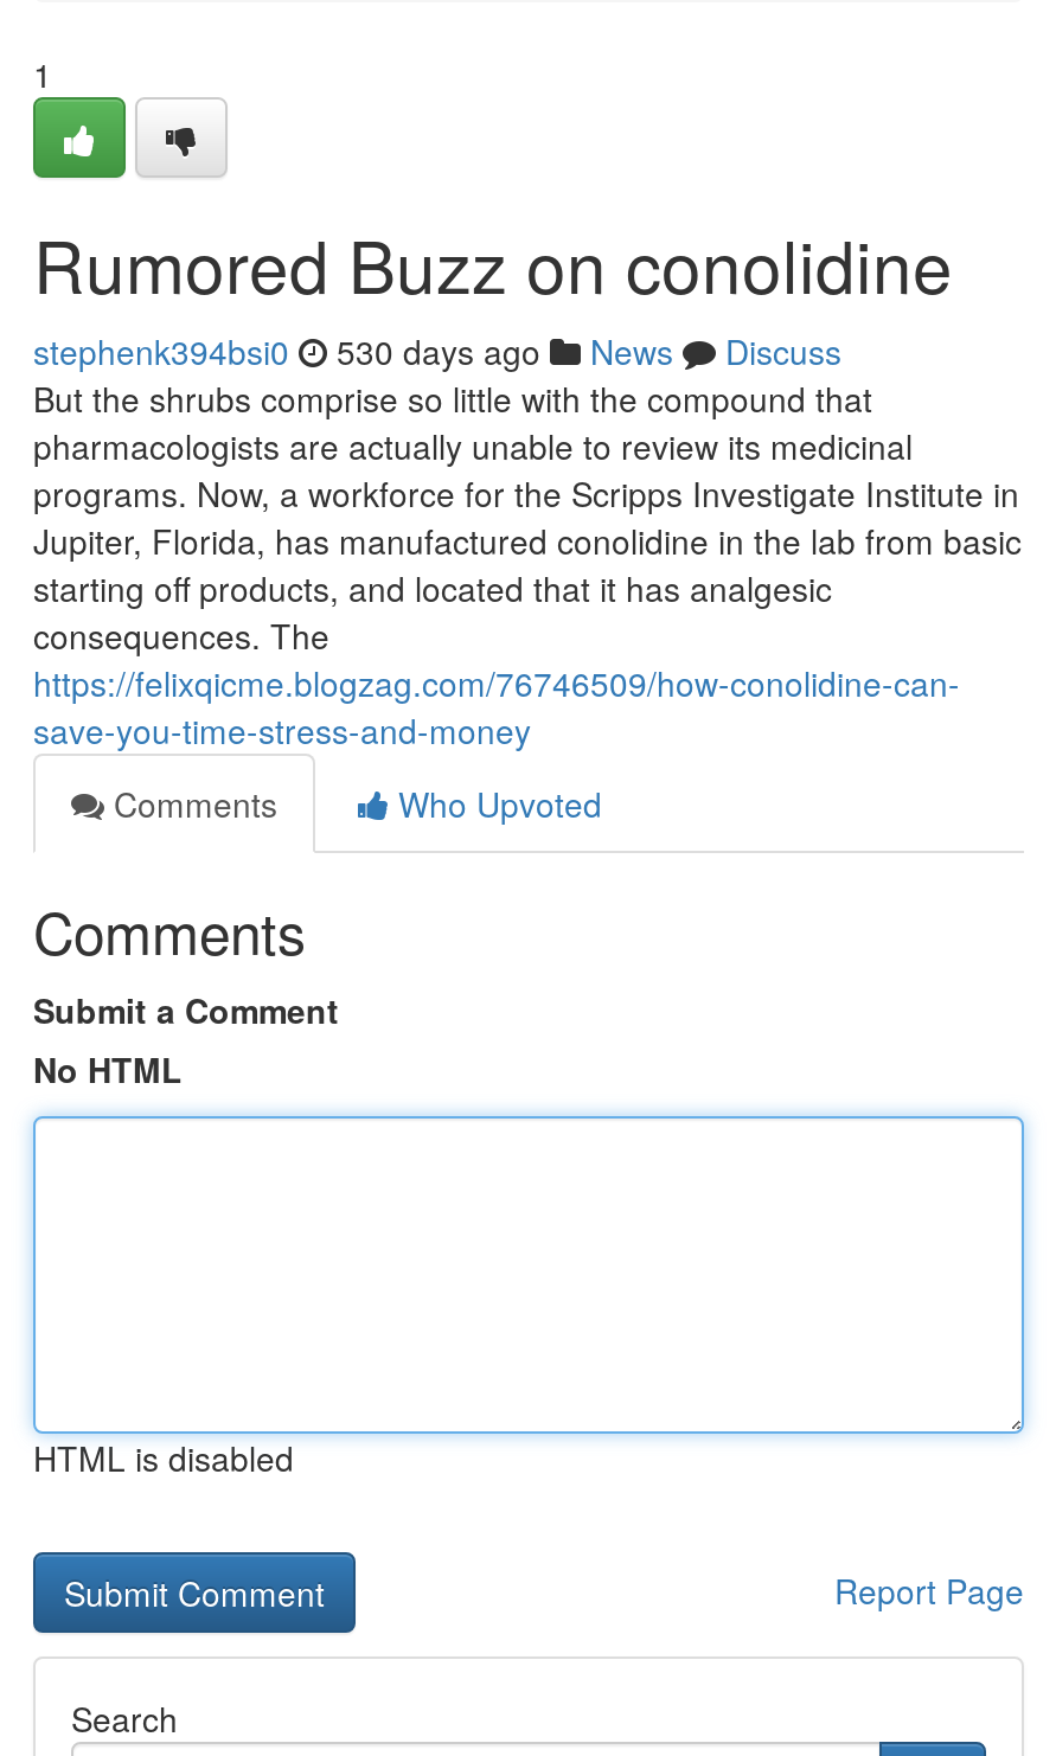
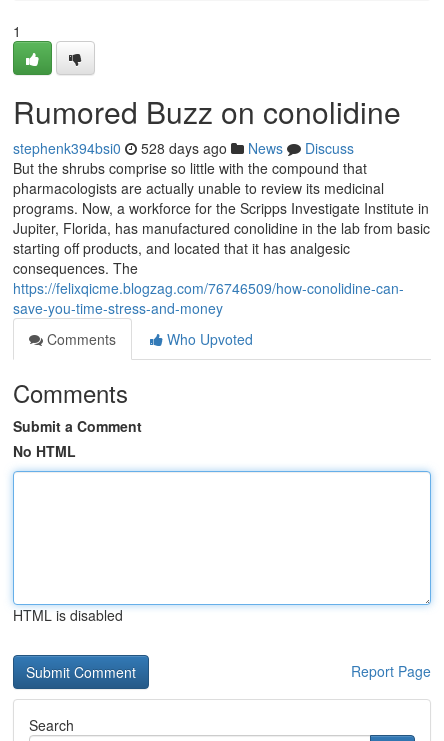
- stephenk394bsi0 530 days ago News Discuss
+ stephenk394bsi0 528 days ago News Discuss
